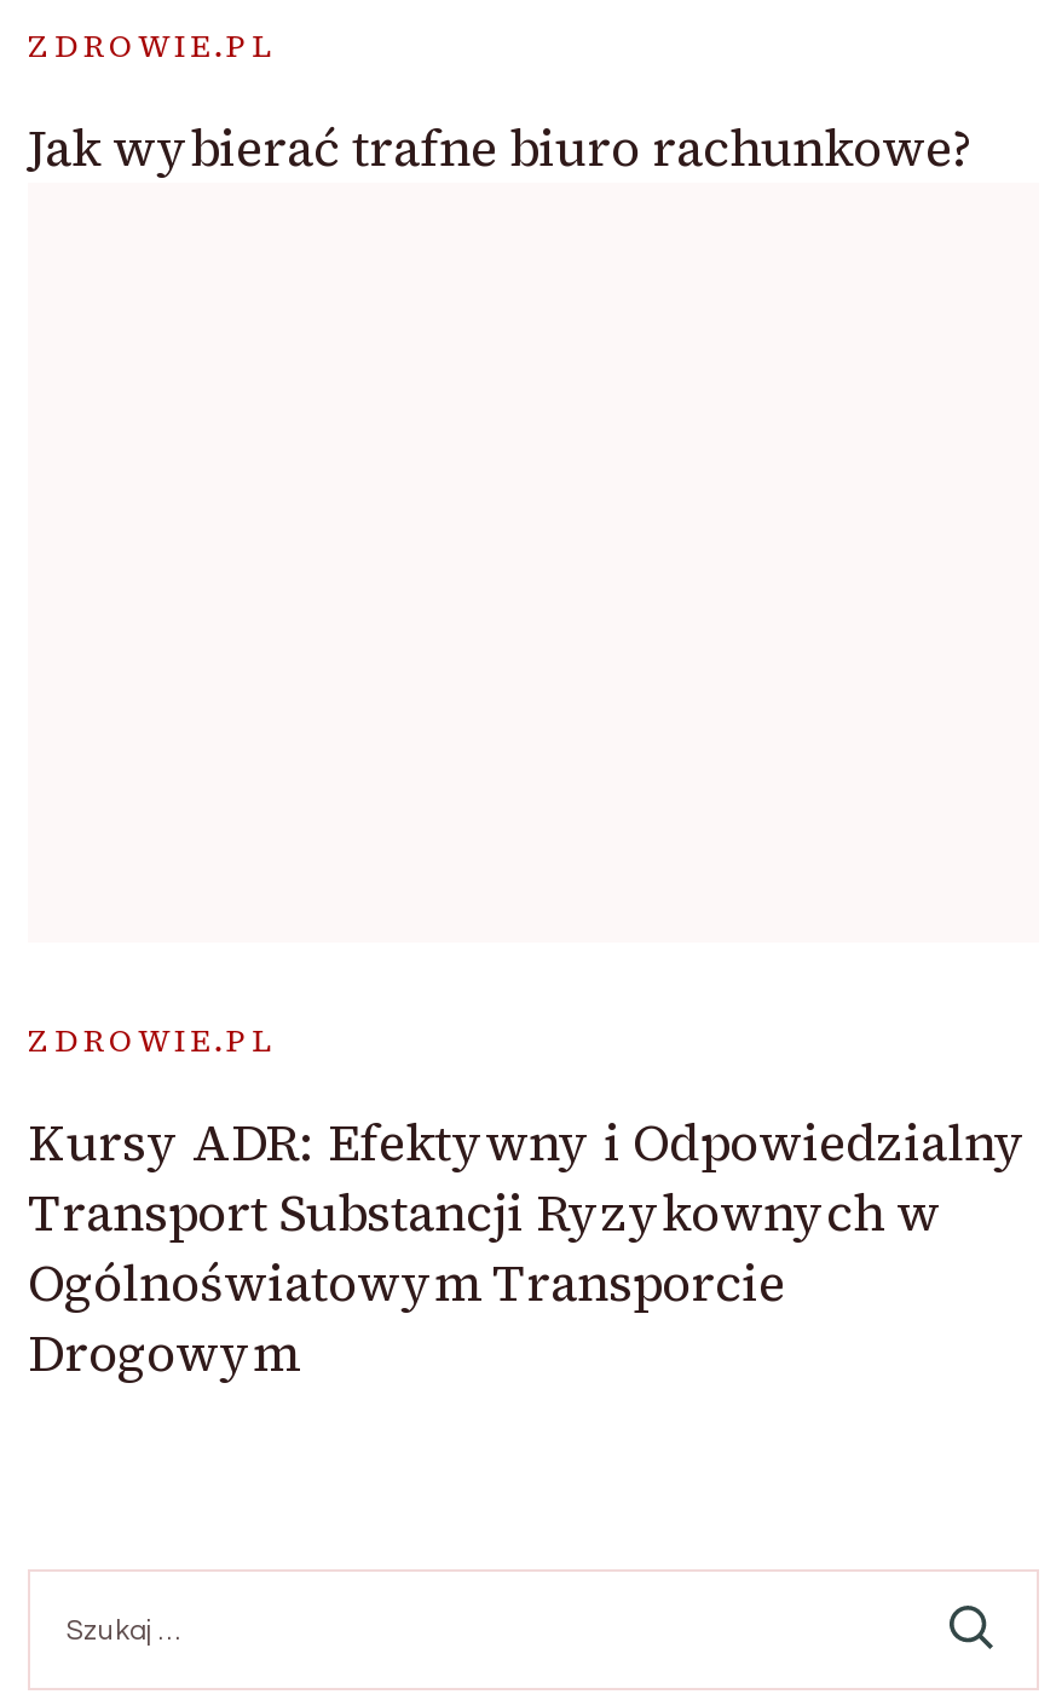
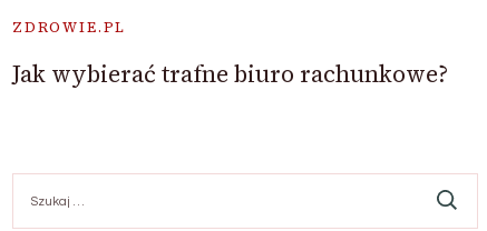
- ZDROWIE.PL
- Kursy ADR: Efektywny i Odpowiedzialny
- Transport Substancji Ryzykownych w
- Ogólnoświatowym Transporcie
- Drogowym
